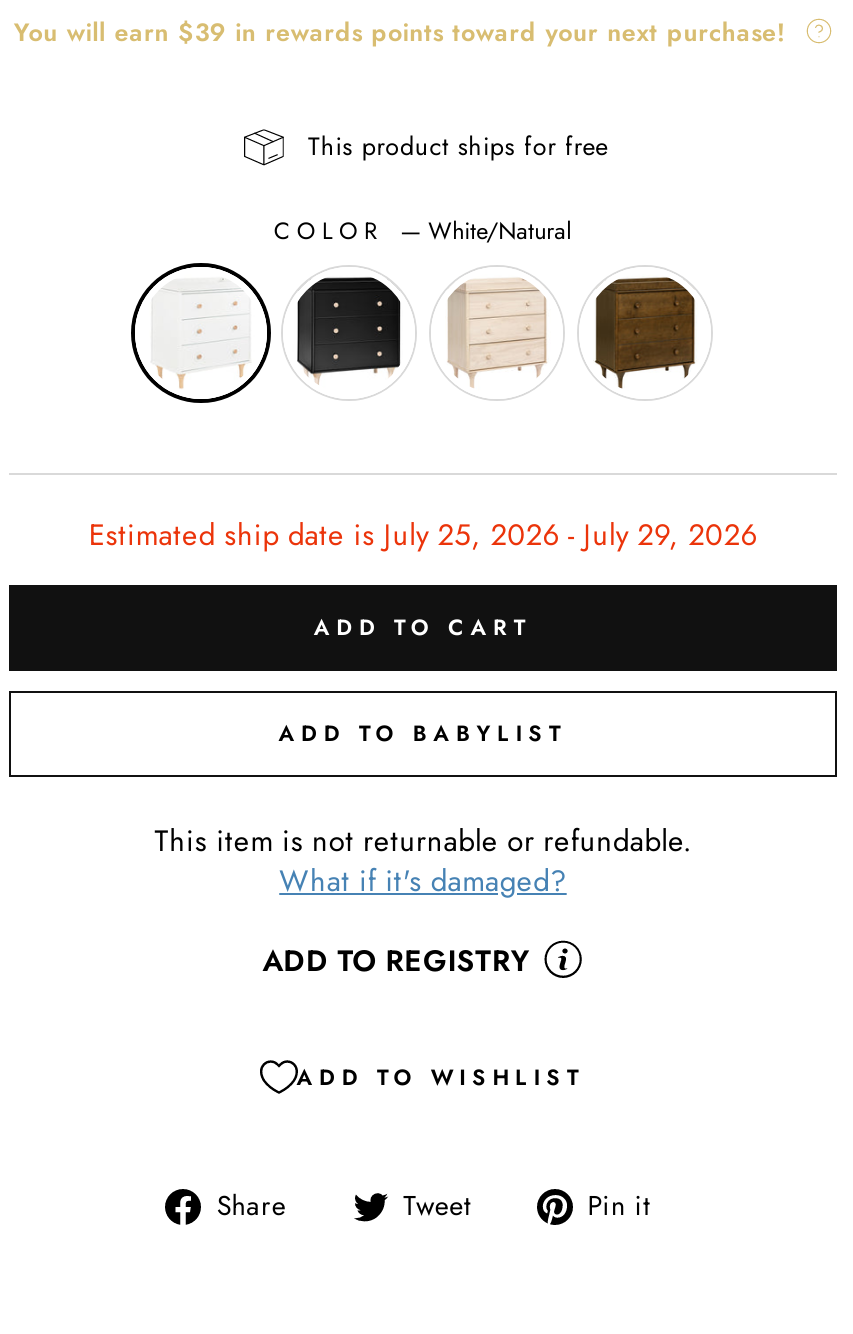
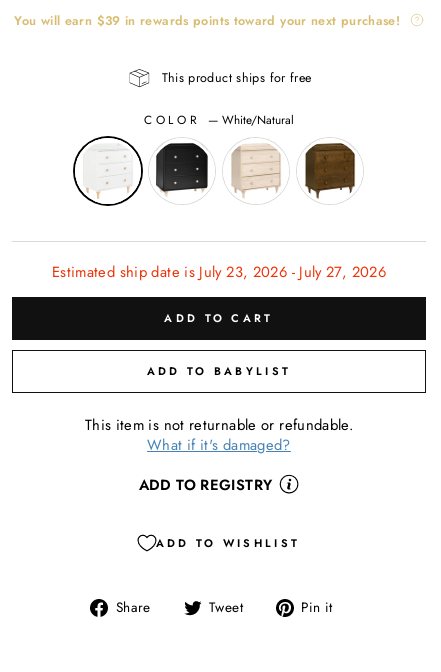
- Estimated ship date is July 25, 2026 - July 29, 2026
+ Estimated ship date is July 23, 2026 - July 27, 2026
